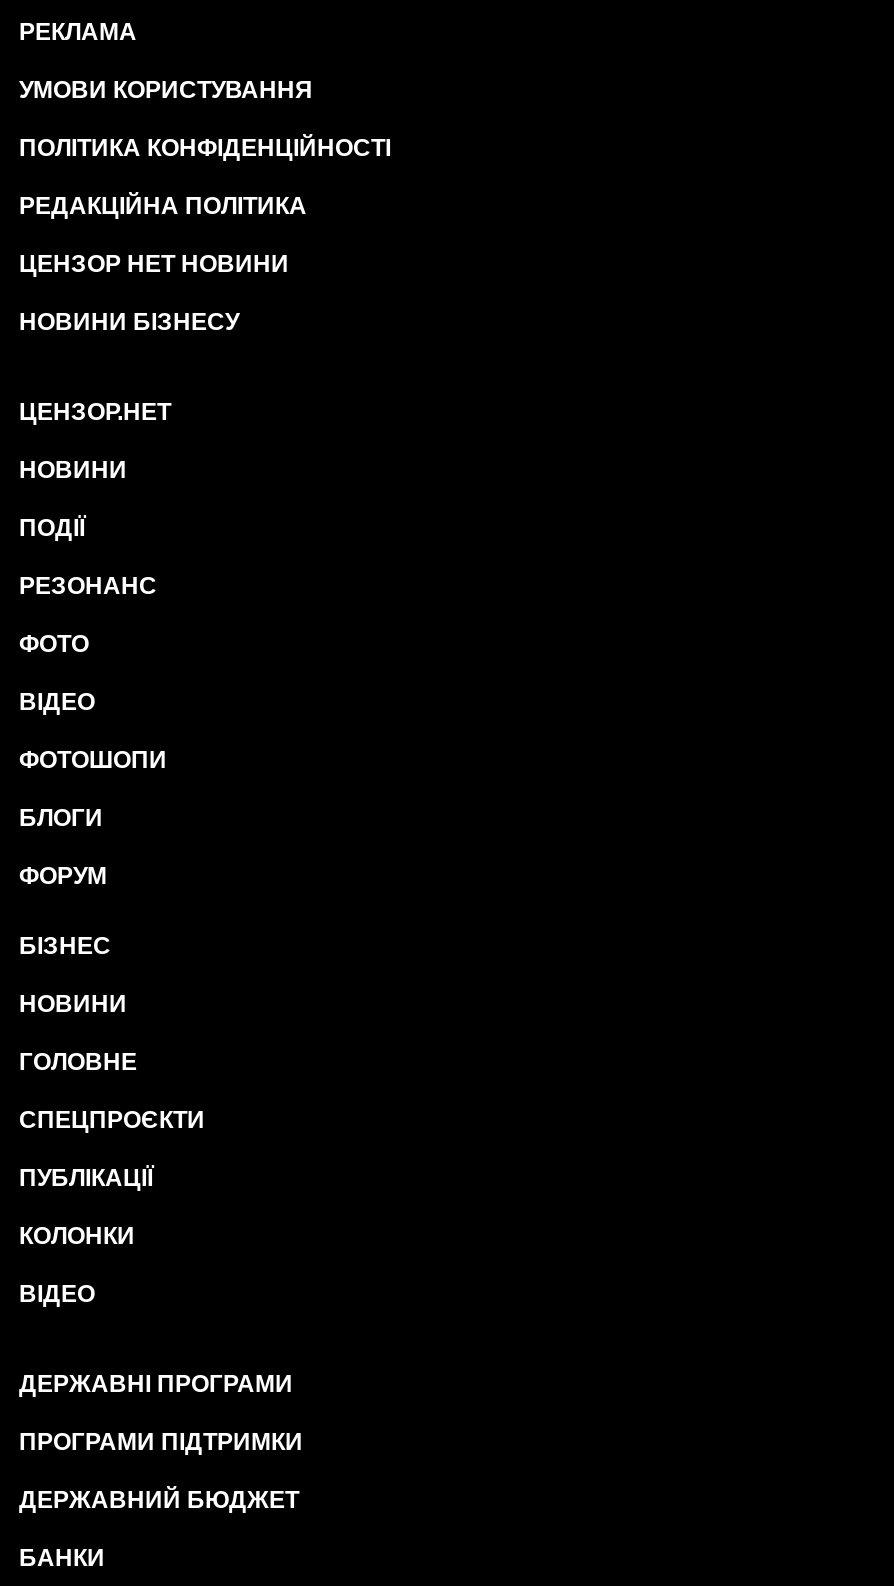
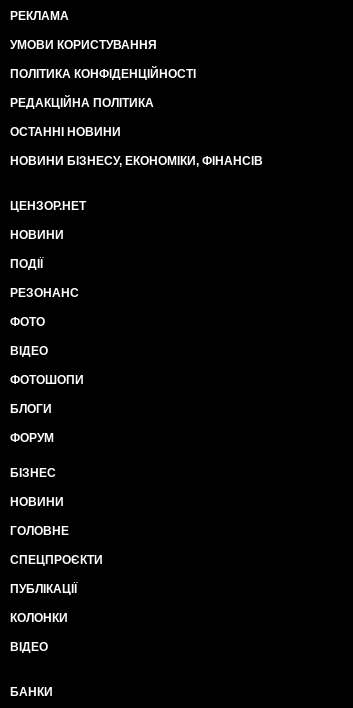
- ЦЕНЗОР НЕТ НОВИНИ
+ ОСТАННІ НОВИНИ

- НОВИНИ БІЗНЕСУ
+ НОВИНИ БІЗНЕСУ, ЕКОНОМІКИ, ФІНАНСІВ

- ДЕРЖАВНІ ПРОГРАМИ
- ПРОГРАМИ ПІДТРИМКИ
- ДЕРЖАВНИЙ БЮДЖЕТ
